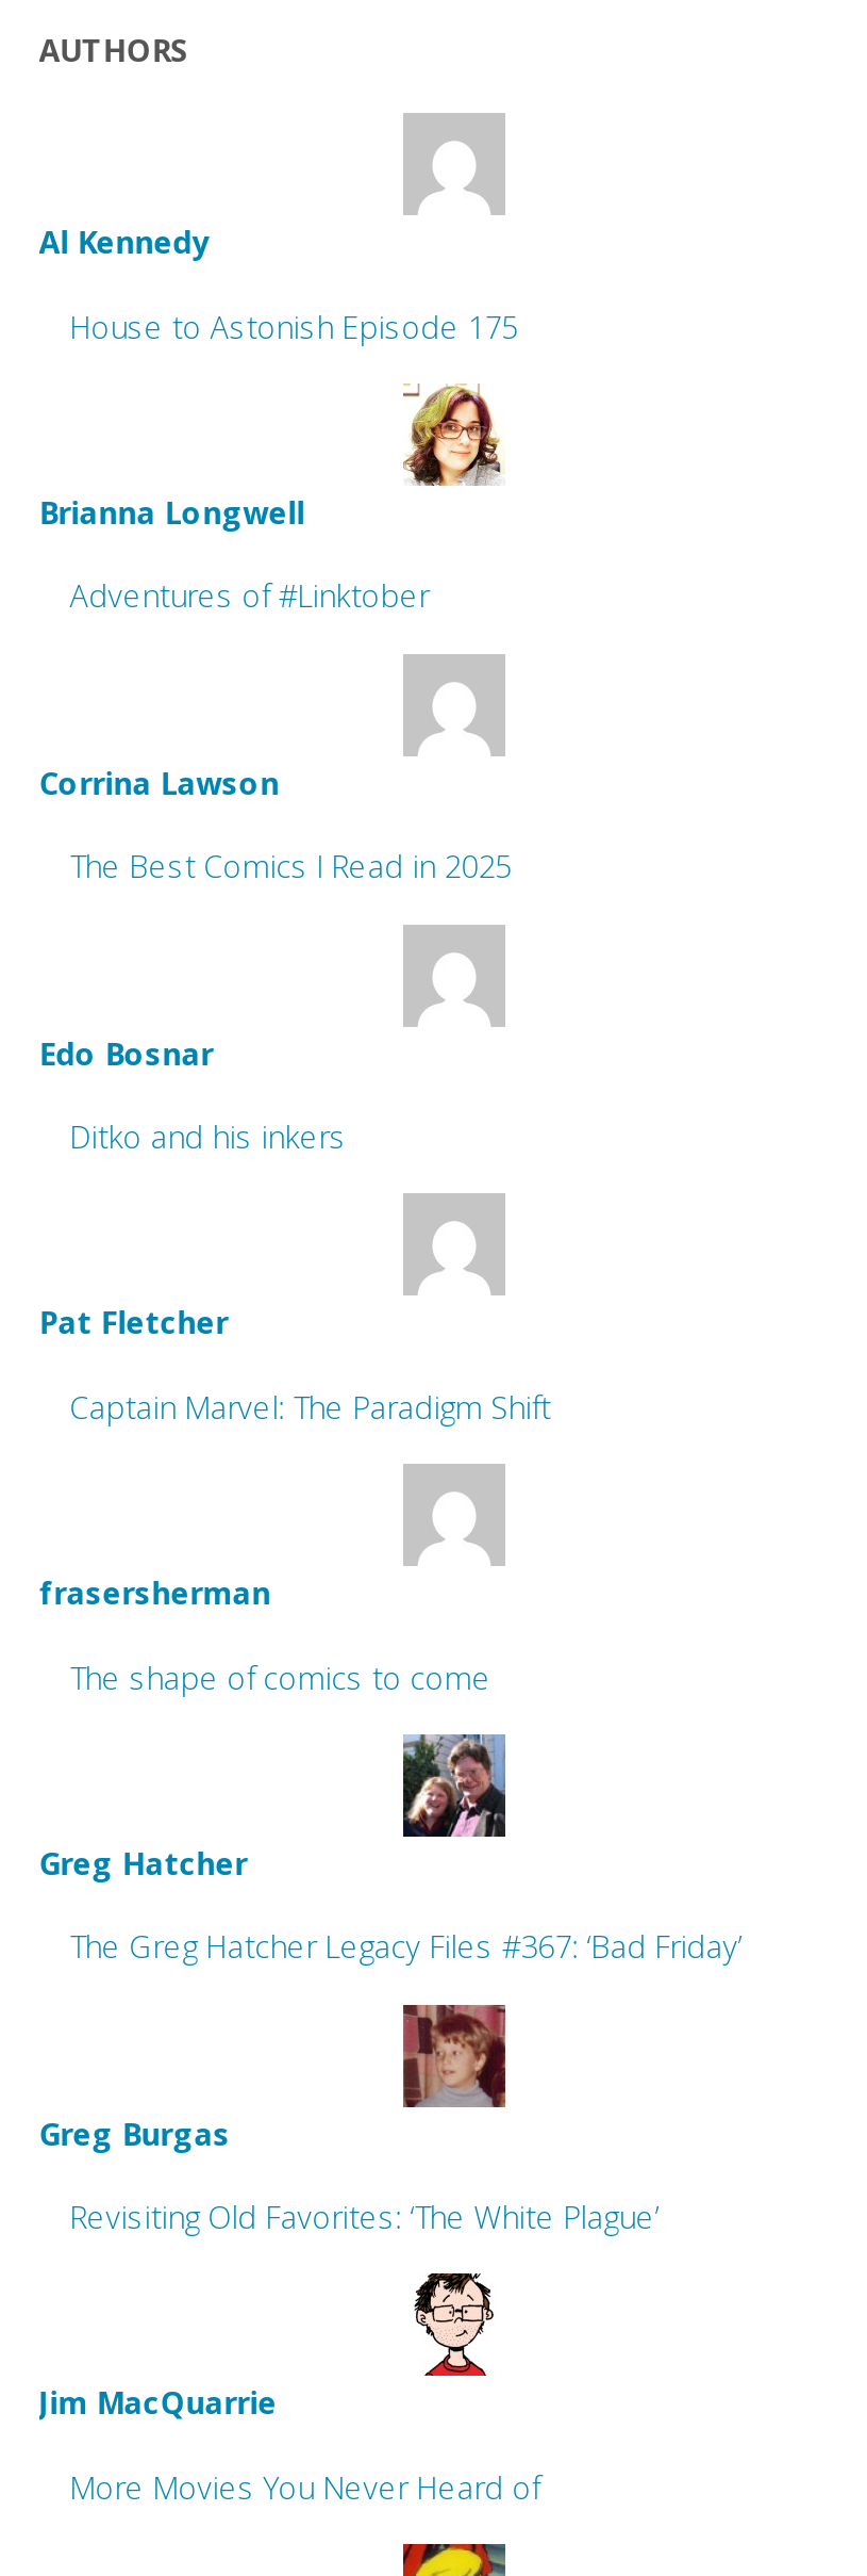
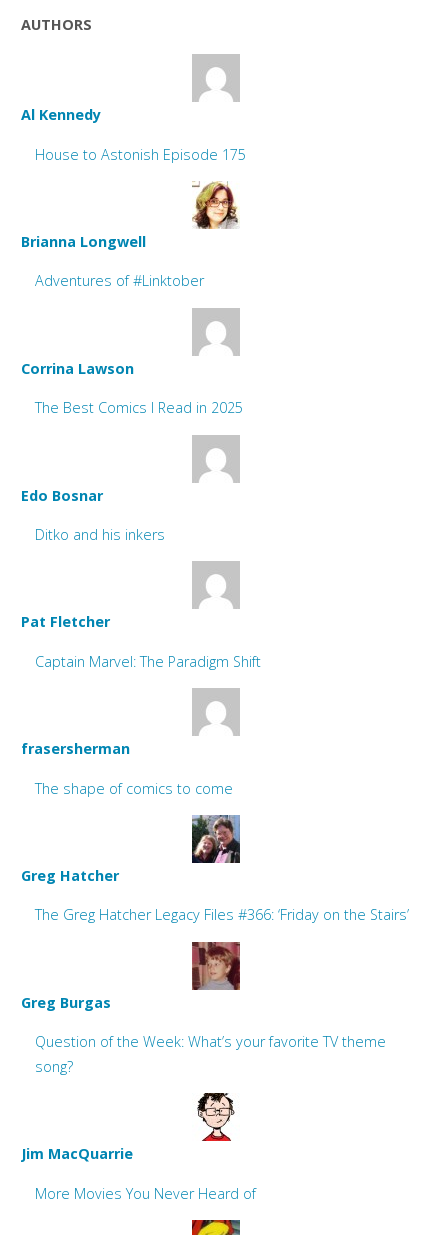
- The Greg Hatcher Legacy Files #367: ‘Bad Friday’
+ The Greg Hatcher Legacy Files #366: ‘Friday on the Stairs’

- Revisiting Old Favorites: ‘The White Plague’
+ Question of the Week: What’s your favorite TV theme
+ song?
